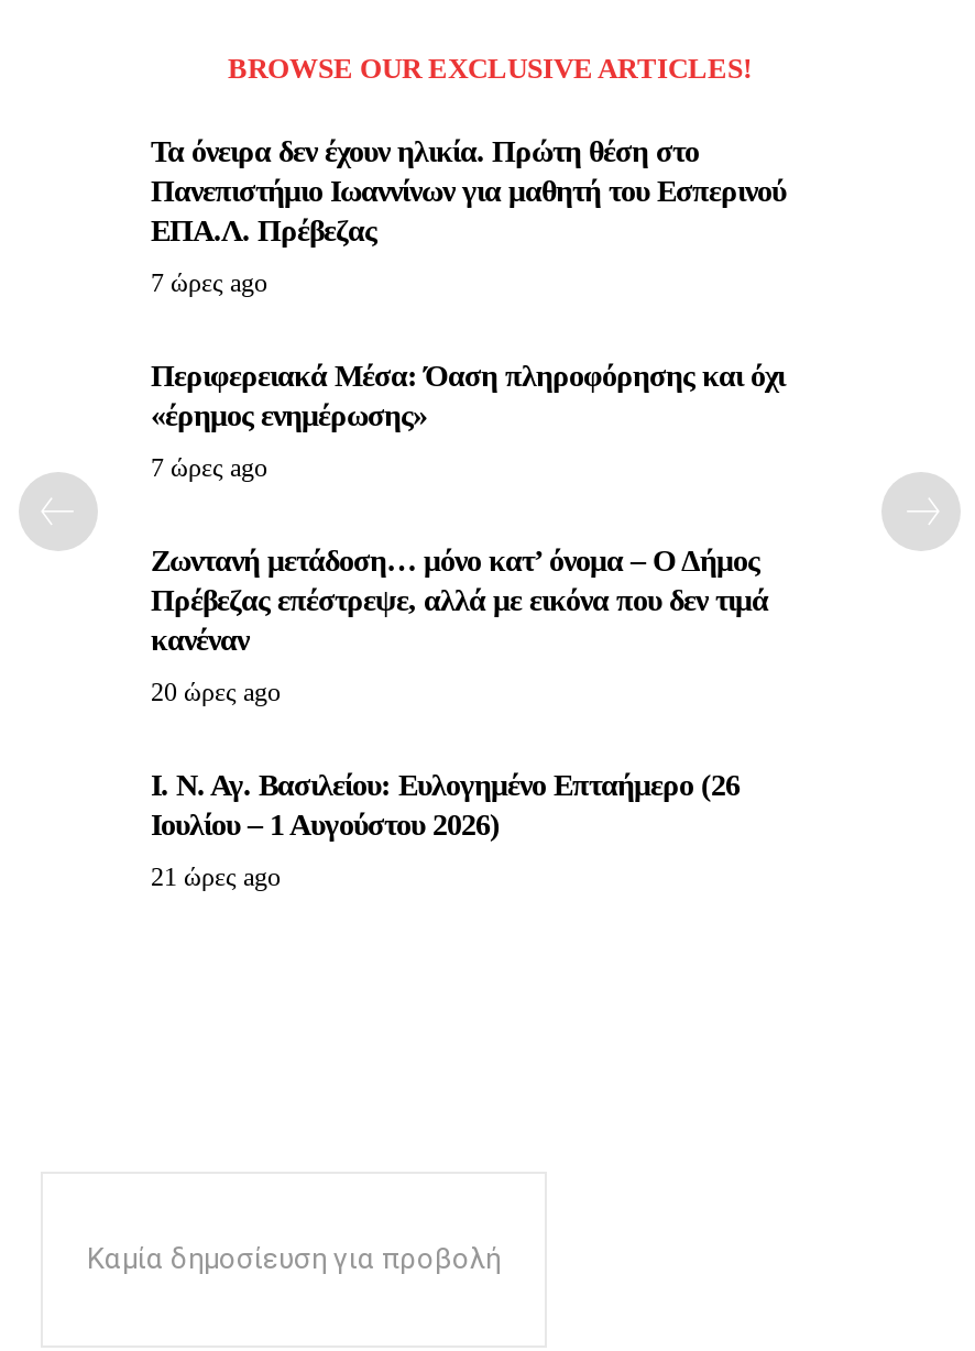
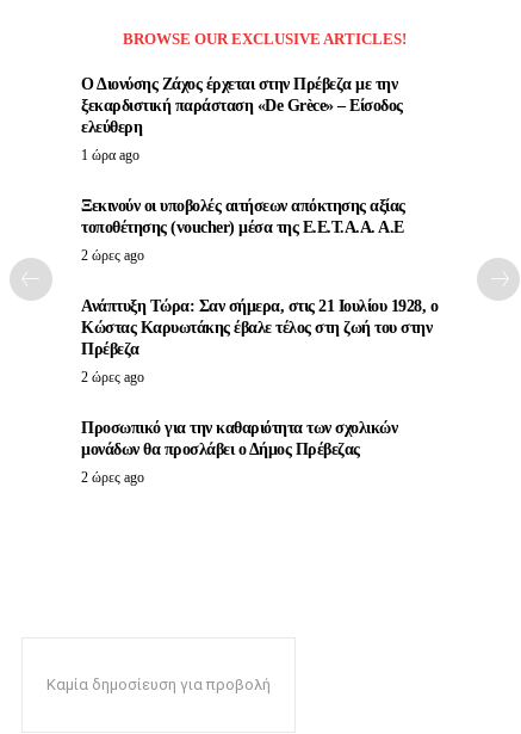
- Τα όνειρα δεν έχουν ηλικία. Πρώτη θέση στο
- Πανεπιστήμιο Ιωαννίνων για μαθητή του Εσπερινού
- ΕΠΑ.Λ. Πρέβεζας
+ Ο Διονύσης Ζάχος έρχεται στην Πρέβεζα με την
+ ξεκαρδιστική παράσταση «De Grèce» – Είσοδος
+ ελεύθερη

- 7 ώρες ago
+ 1 ώρα ago

- Περιφερειακά Μέσα: Όαση πληροφόρησης και όχι
- «έρημος ενημέρωσης»
+ Ξεκινούν οι υποβολές αιτήσεων απόκτησης αξίας
+ τοποθέτησης (voucher) μέσα της Ε.Ε.Τ.Α.Α. Α.Ε

- 7 ώρες ago
+ 2 ώρες ago

- Ζωντανή μετάδοση… μόνο κατ’ όνομα – Ο Δήμος
- Πρέβεζας επέστρεψε, αλλά με εικόνα που δεν τιμά
- κανέναν
+ Ανάπτυξη Τώρα: Σαν σήμερα, στις 21 Ιουλίου 1928, ο
+ Κώστας Καρυωτάκης έβαλε τέλος στη ζωή του στην
+ Πρέβεζα

- 20 ώρες ago
+ 2 ώρες ago

- Ι. Ν. Αγ. Βασιλείου: Ευλογημένο Επταήμερο (26
- Ιουλίου – 1 Αυγούστου 2026)
+ Προσωπικό για την καθαριότητα των σχολικών
+ μονάδων θα προσλάβει ο Δήμος Πρέβεζας

- 21 ώρες ago
+ 2 ώρες ago
